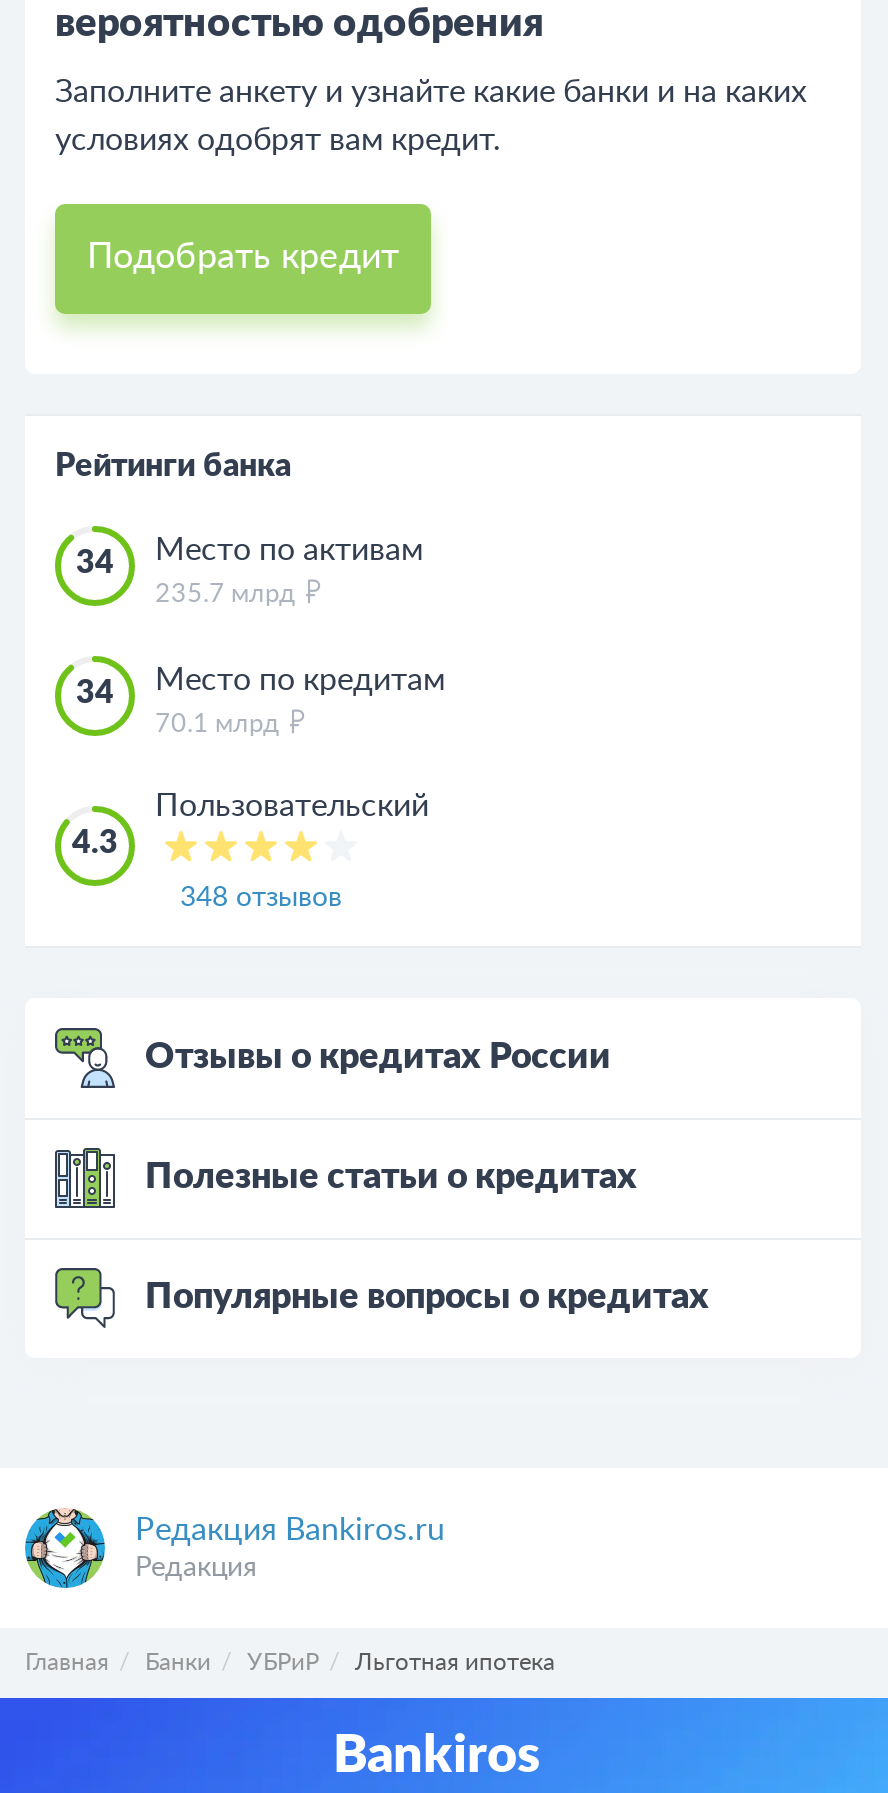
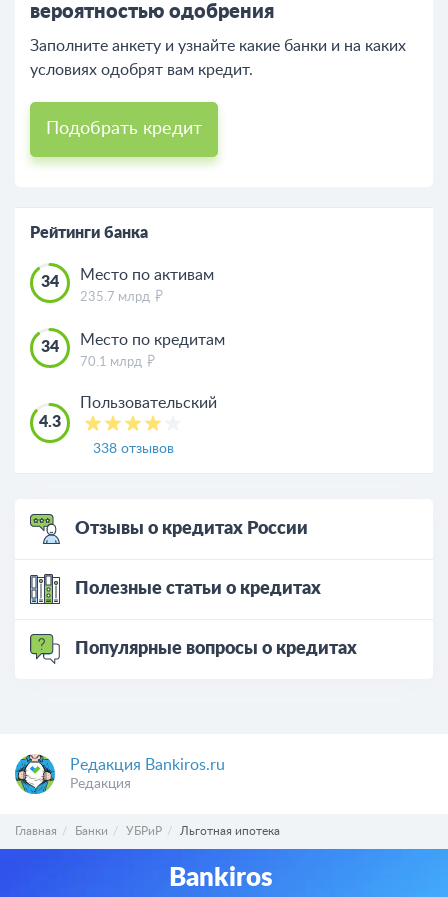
- 348 отзывов
+ 338 отзывов
